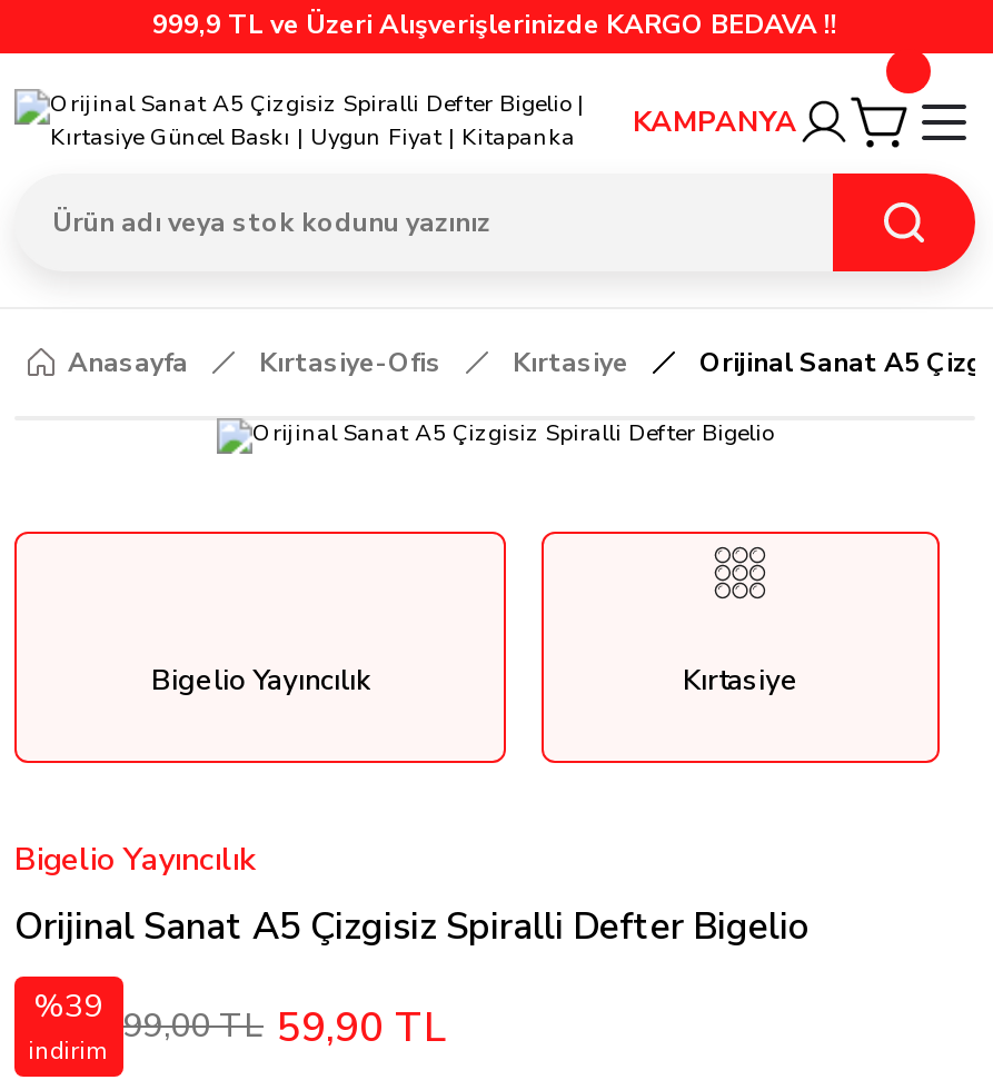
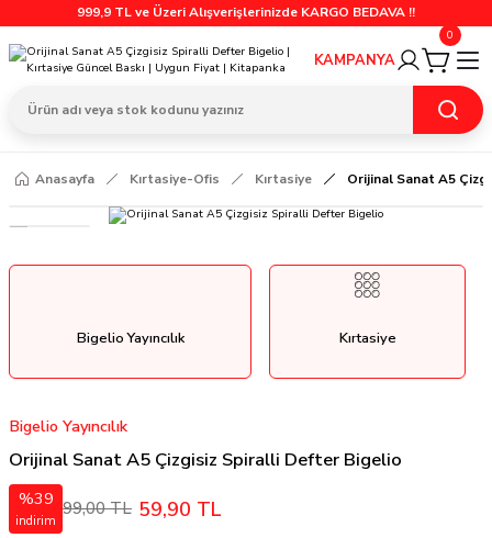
+ 0
